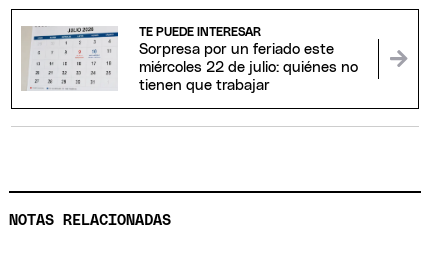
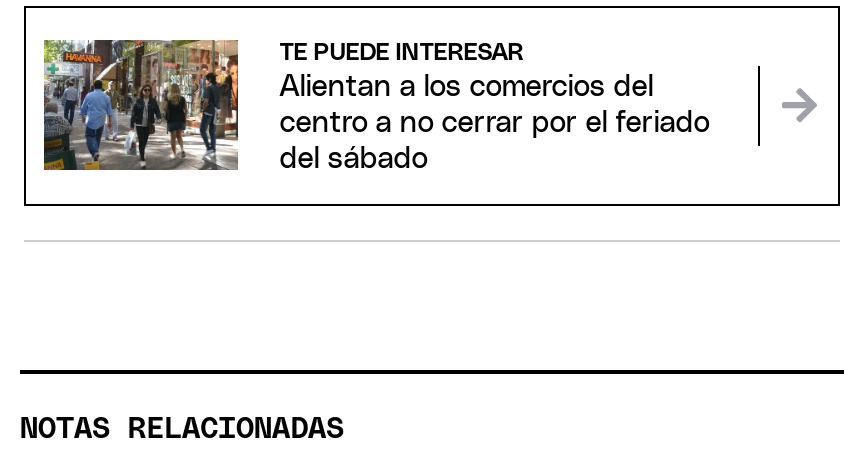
- [image]
- Sorpresa por un feriado este
- miércoles 22 de julio: quiénes no
- tienen que trabajar
+ [image]
+ Alientan a los comercios del
+ centro a no cerrar por el feriado
+ del sábado
